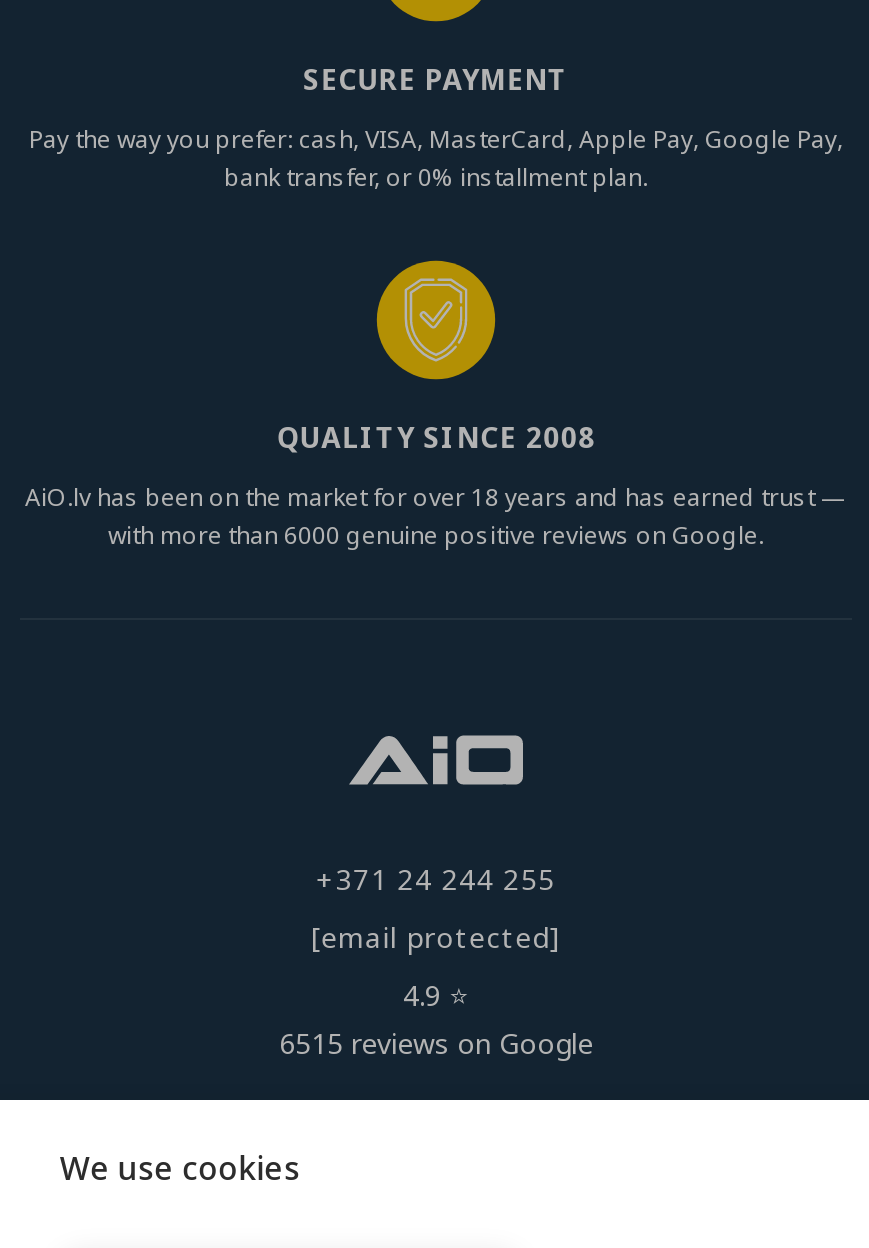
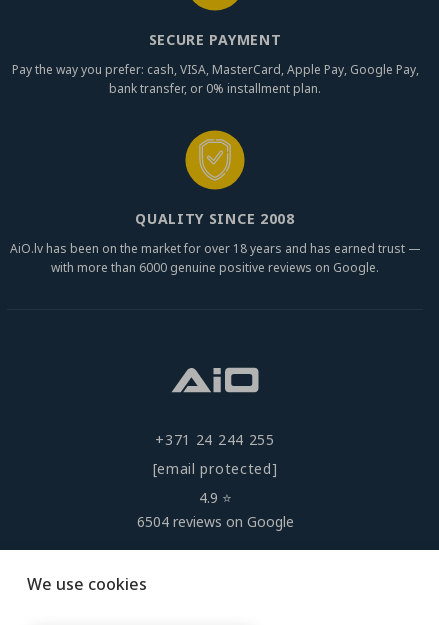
- 6515 reviews on Google
+ 6504 reviews on Google
